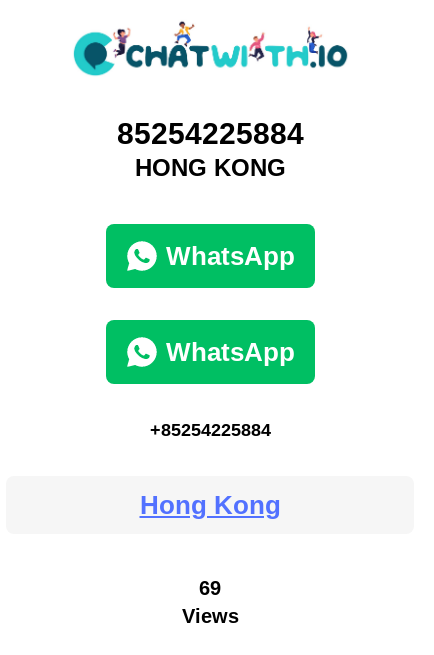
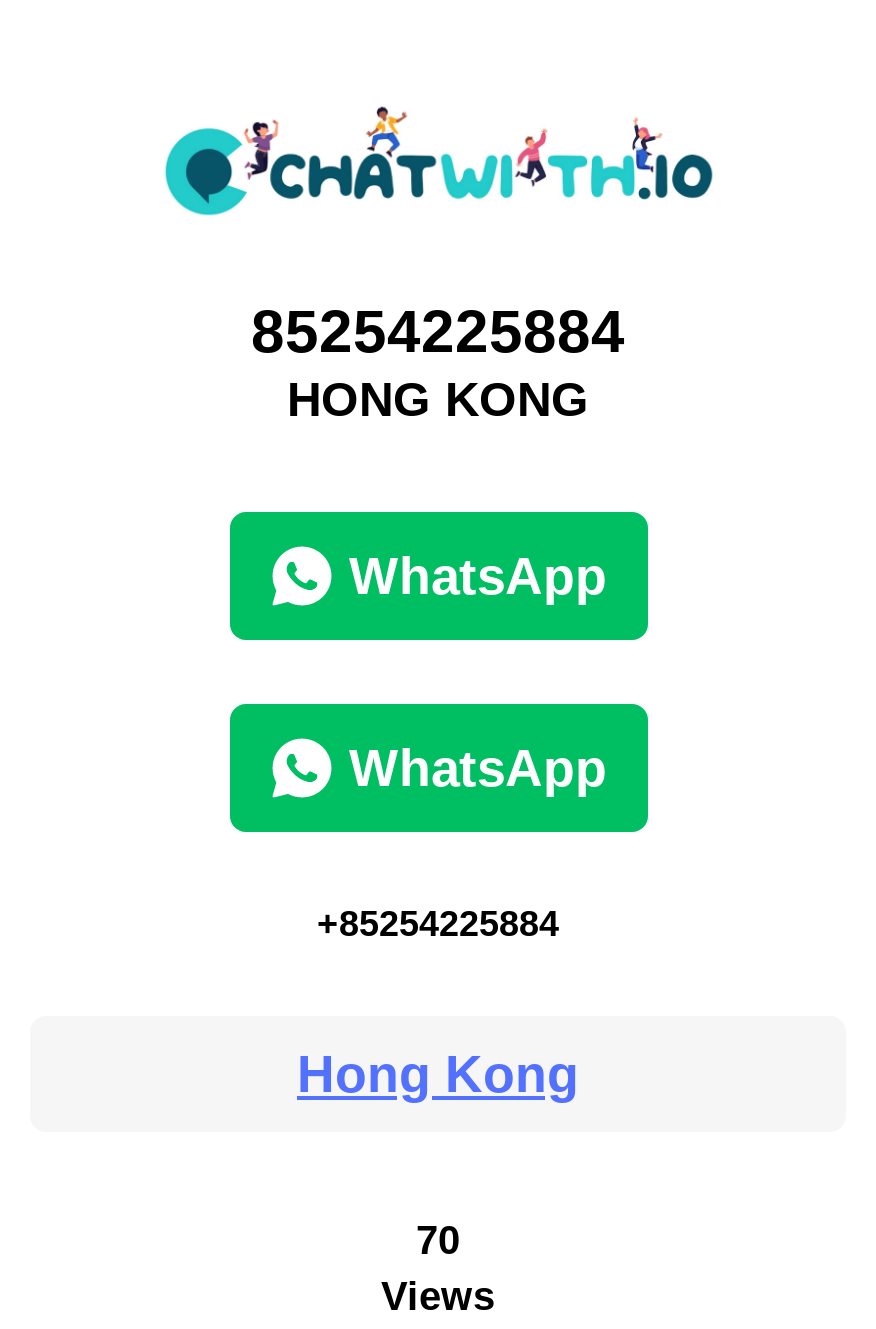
- 69
+ 70
